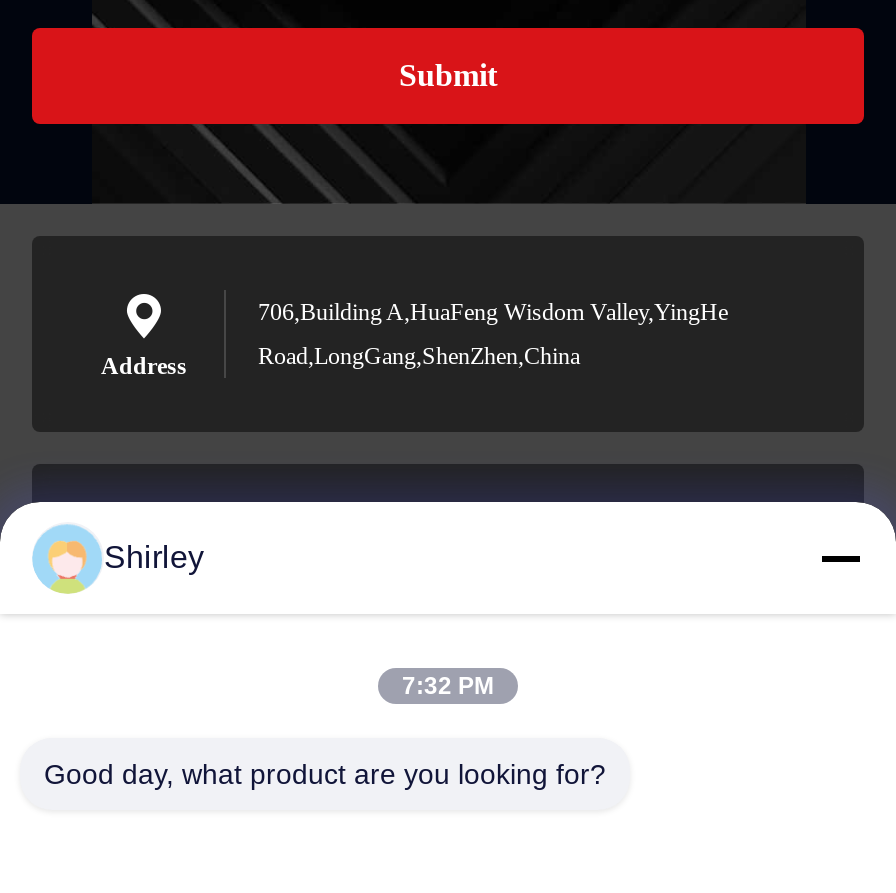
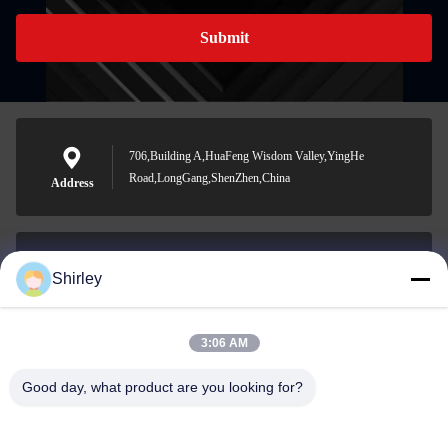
- 7:32 PM
+ 3:06 AM
